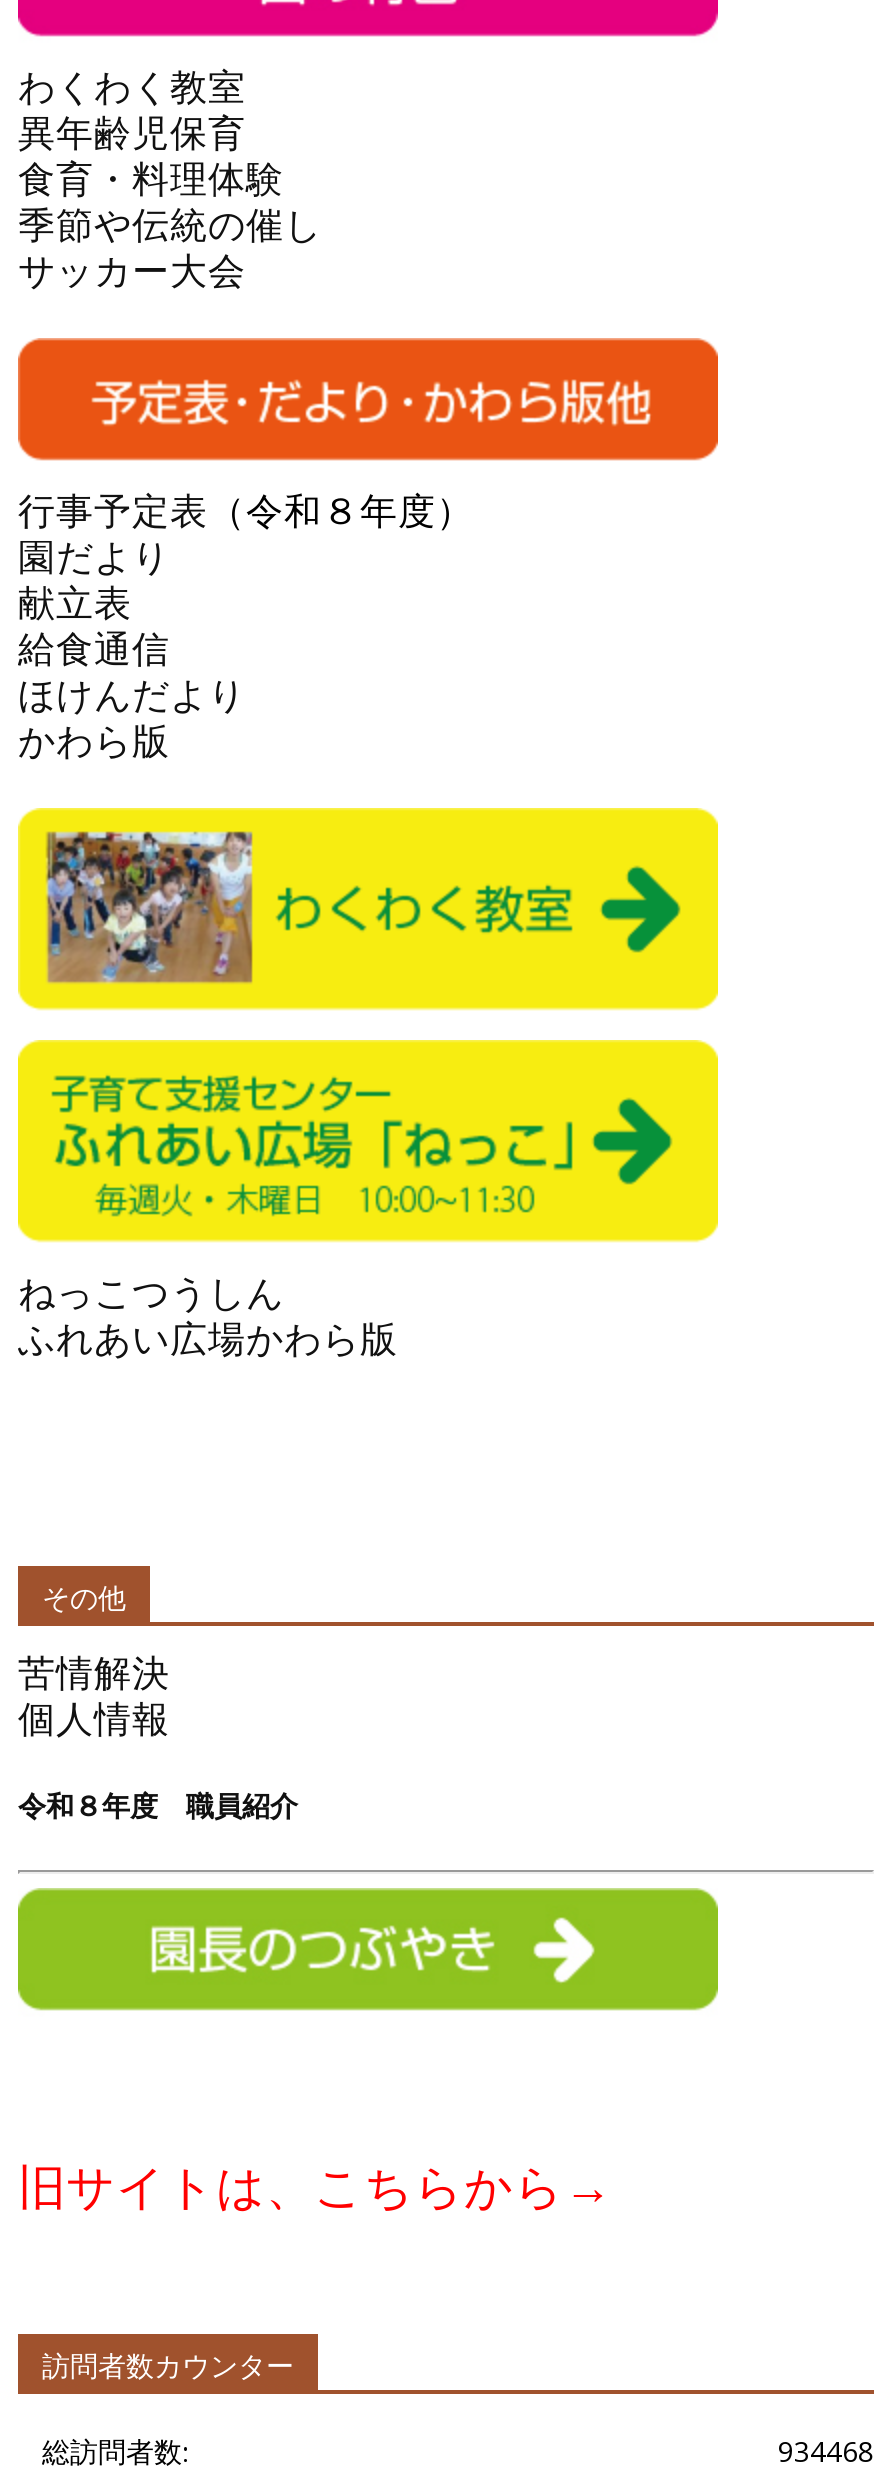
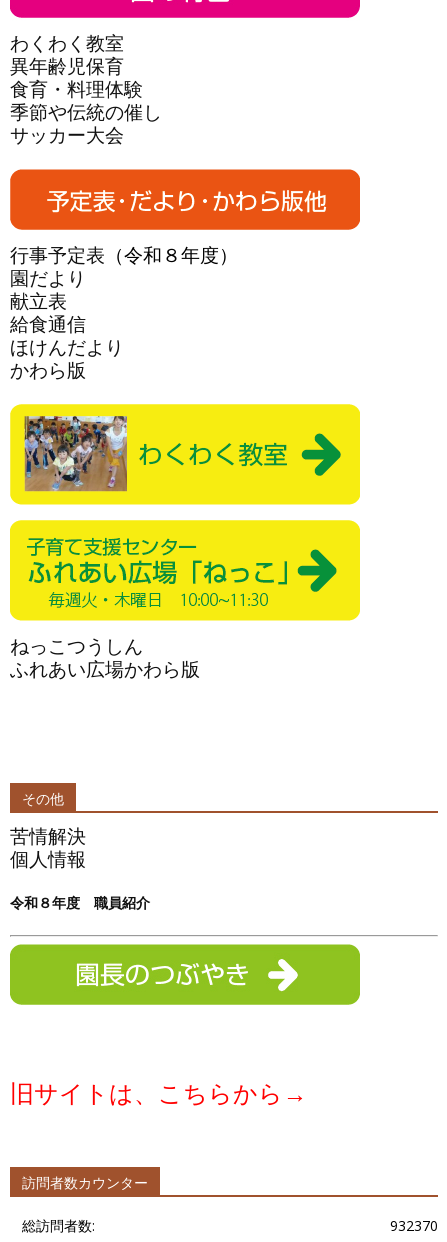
- 934468
+ 932370
